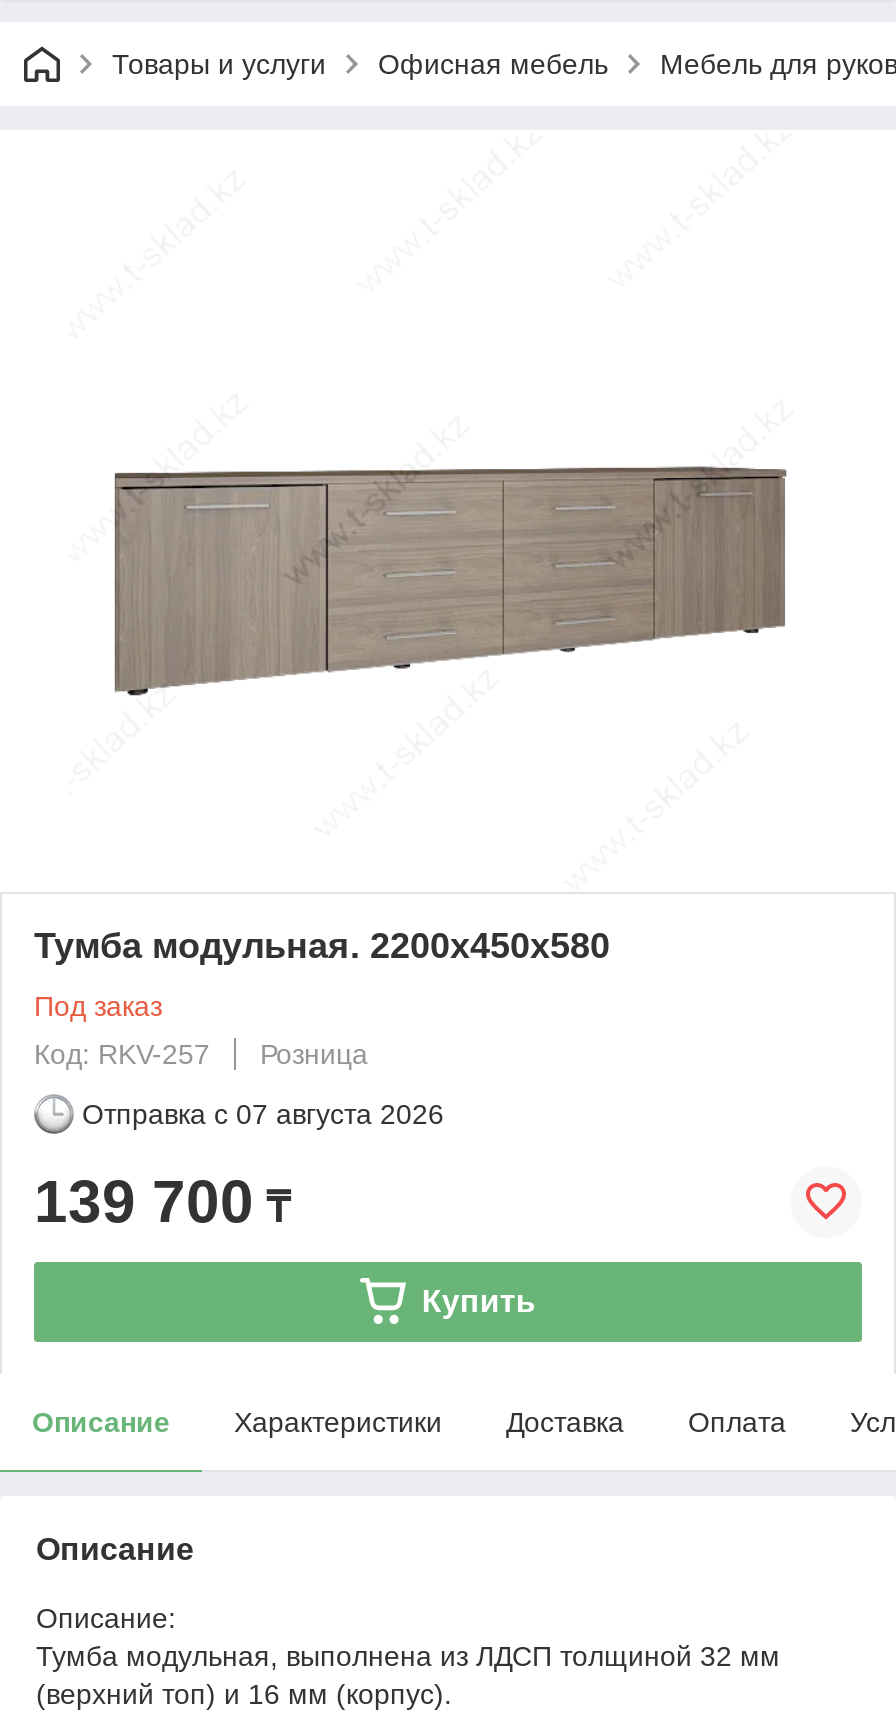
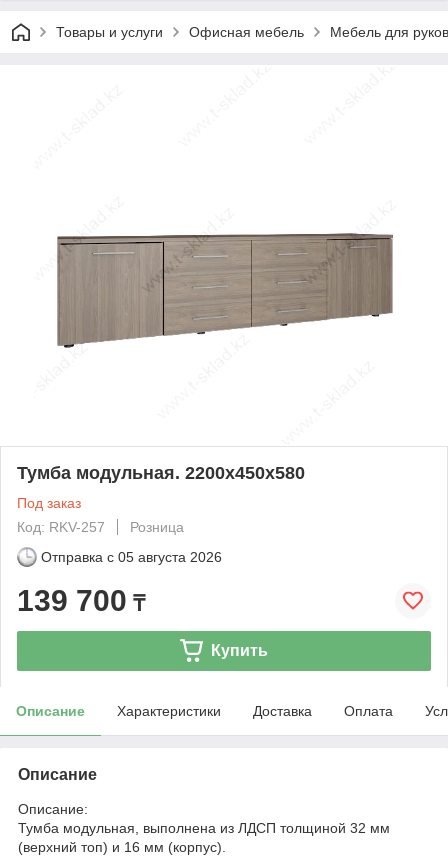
- Отправка с 07 августа 2026
+ Отправка с 05 августа 2026
